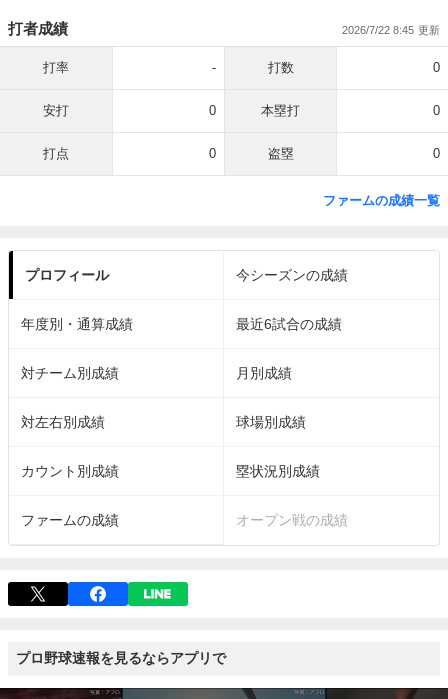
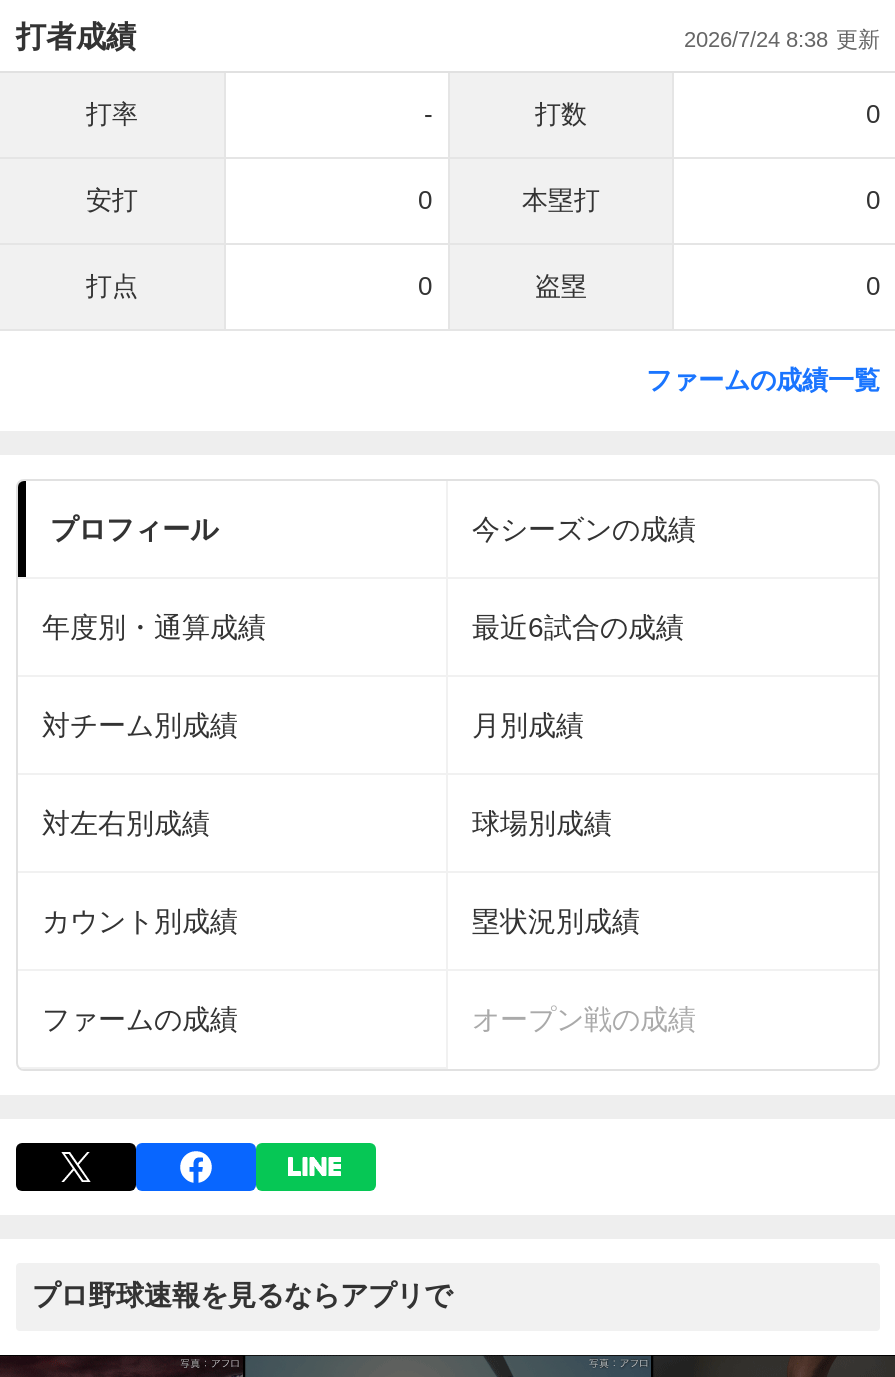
- 2026/7/22 8:45
+ 2026/7/24 8:38
